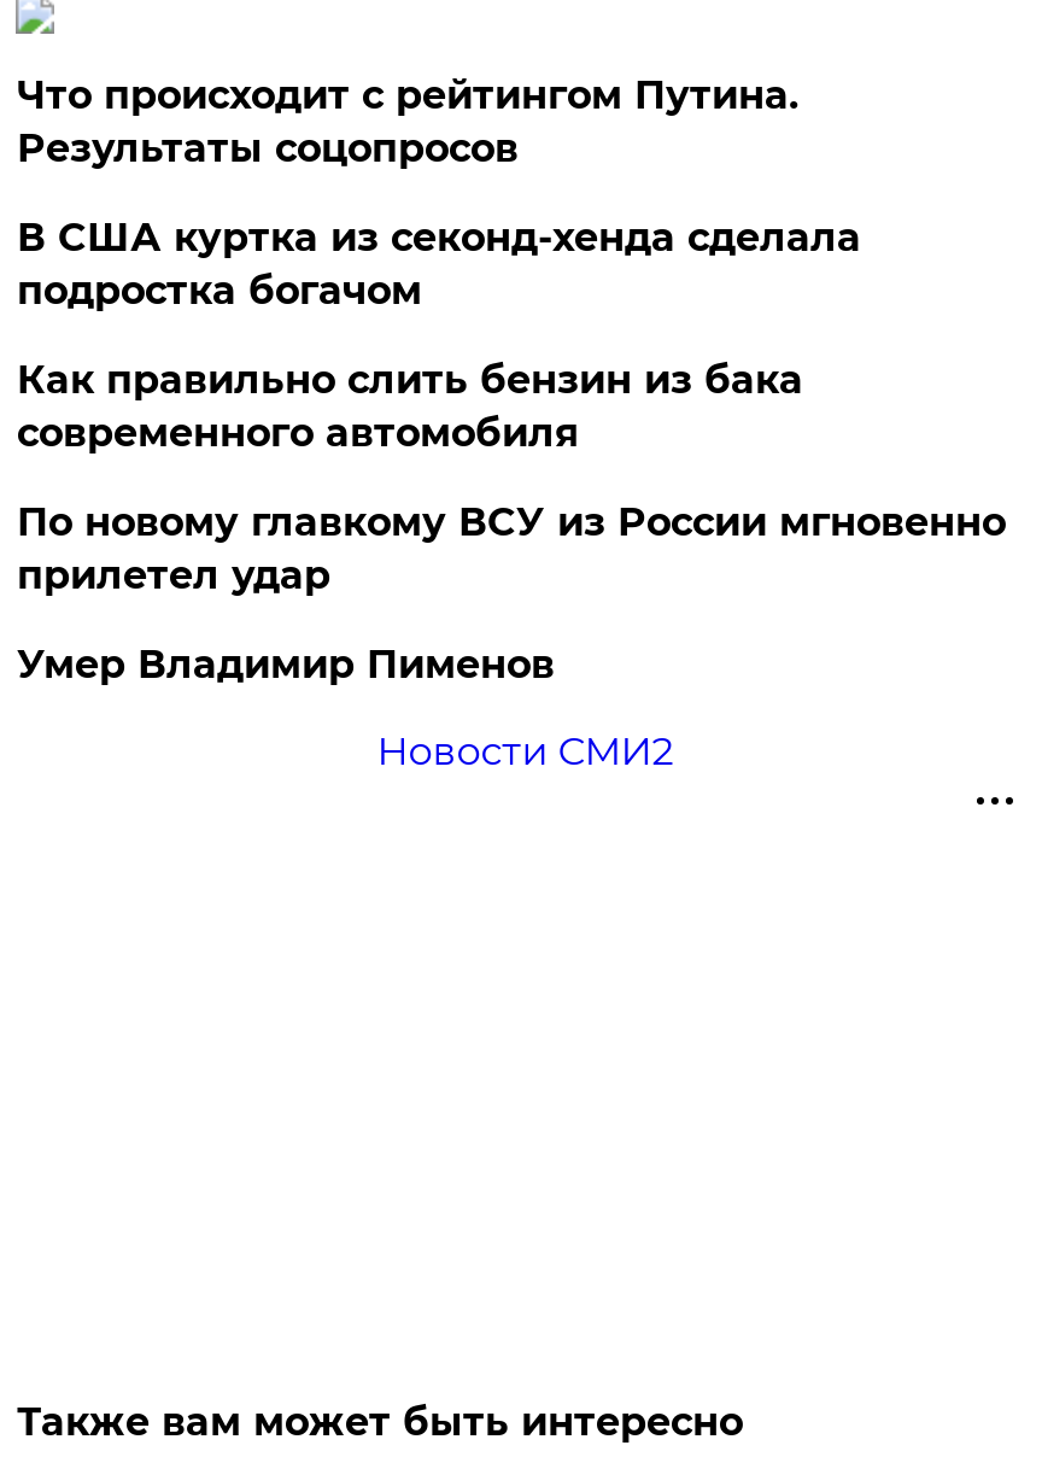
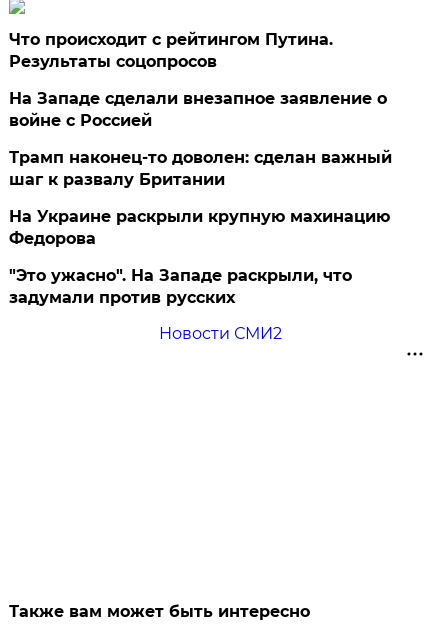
- В США куртка из секонд-хенда сделала
- подростка богачом
+ На Западе сделали внезапное заявление о
+ войне с Россией

- Как правильно слить бензин из бака
- современного автомобиля
+ Трамп наконец-то доволен: сделан важный
+ шаг к развалу Британии

- По новому главкому ВСУ из России мгновенно
- прилетел удар
+ На Украине раскрыли крупную махинацию
+ Федорова

- Умер Владимир Пименов
+ "Это ужасно". На Западе раскрыли, что
+ задумали против русских
